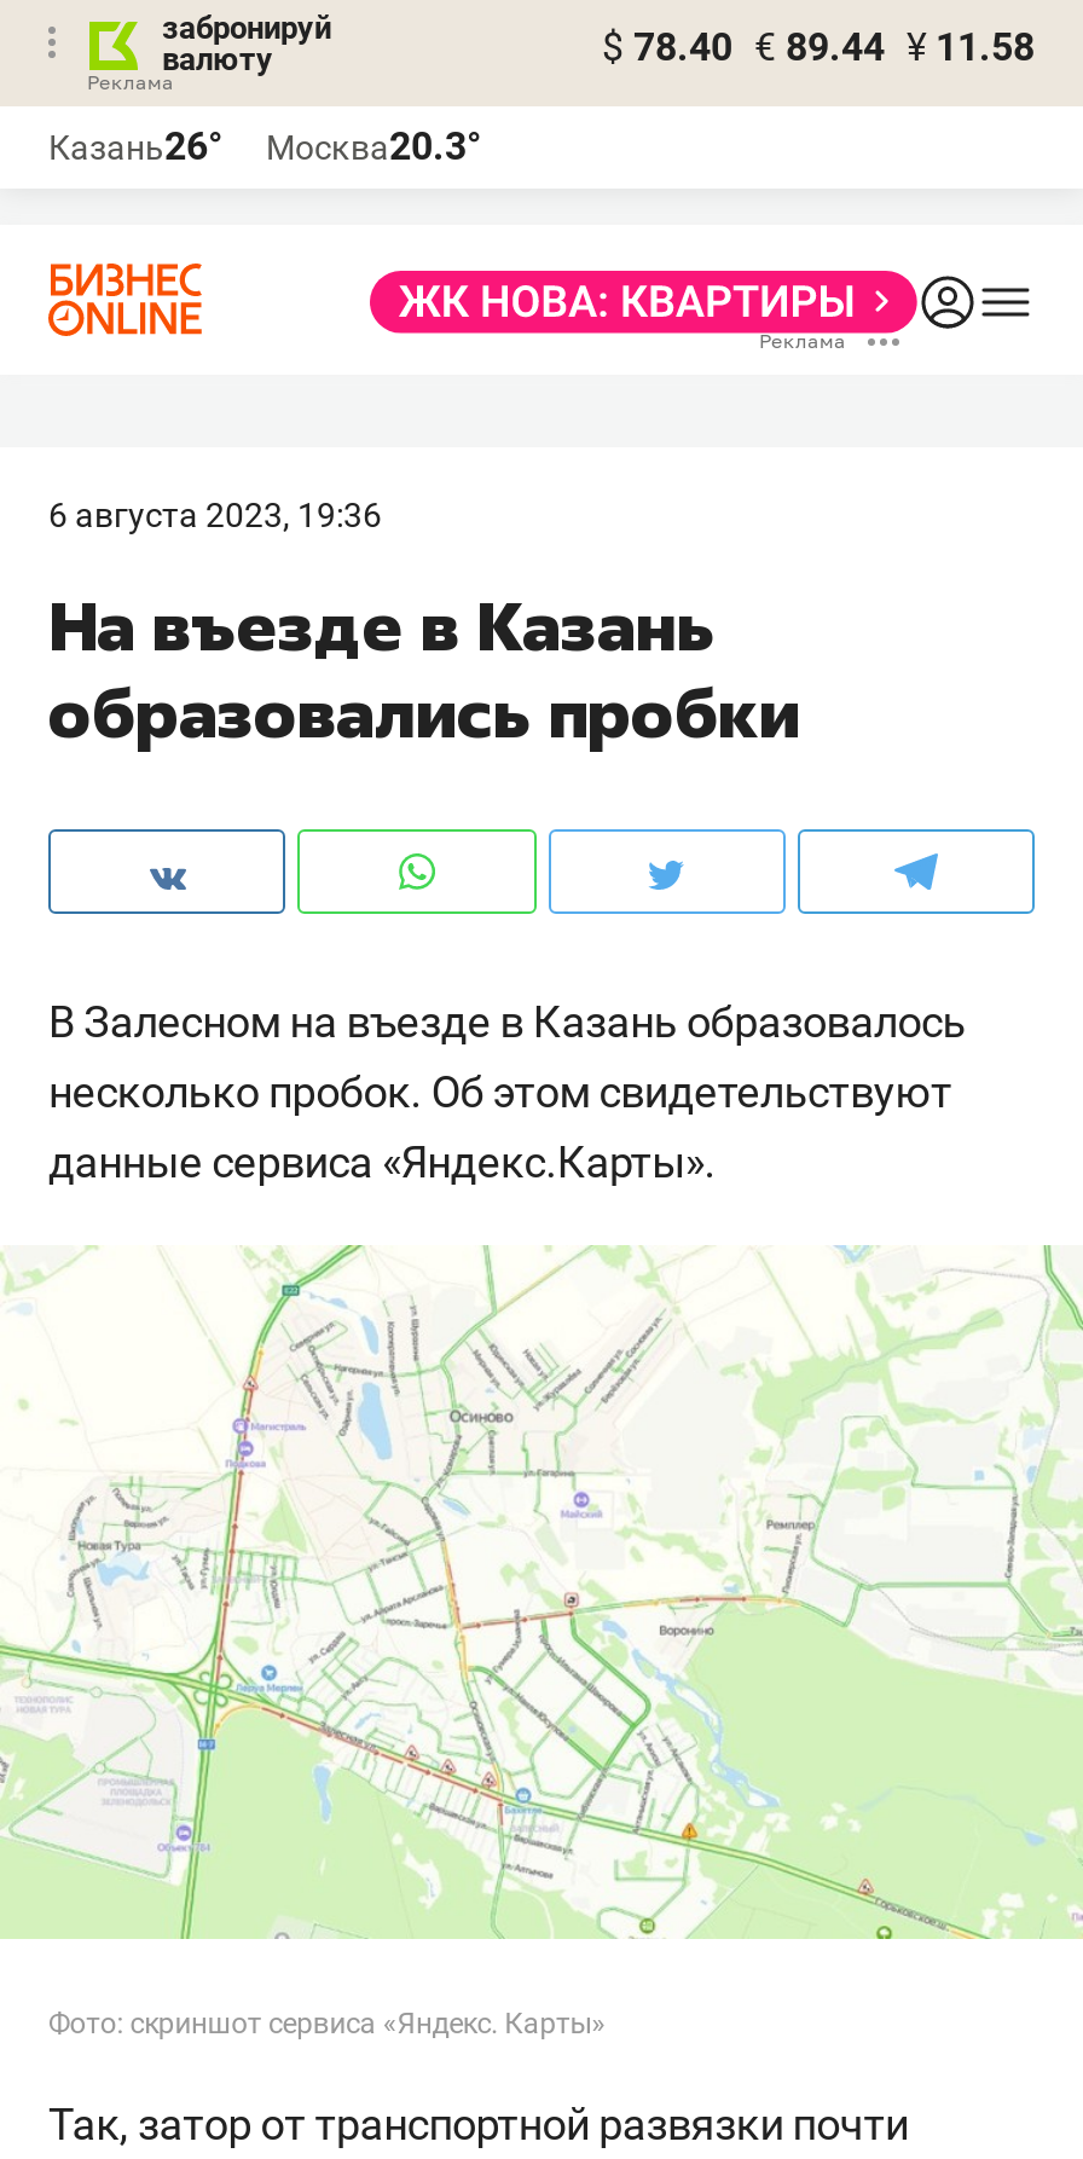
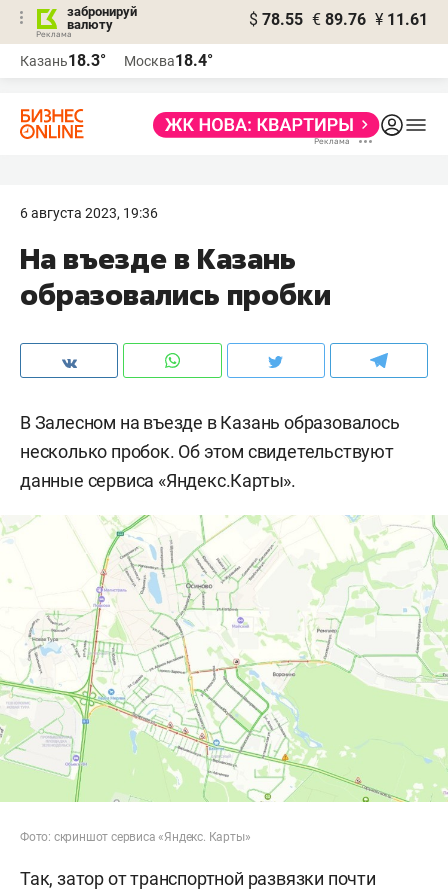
- $ 78.40 € 89.44 ¥ 11.58
+ $ 78.55 € 89.76 ¥ 11.61

- Казань26°
+ Казань18.3°

- Москва20.3°
+ Москва18.4°
